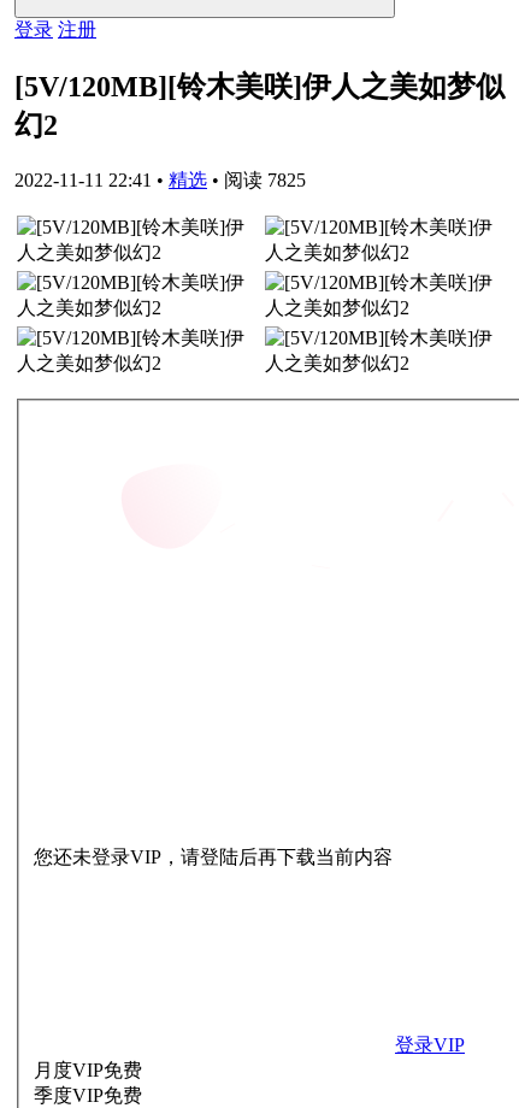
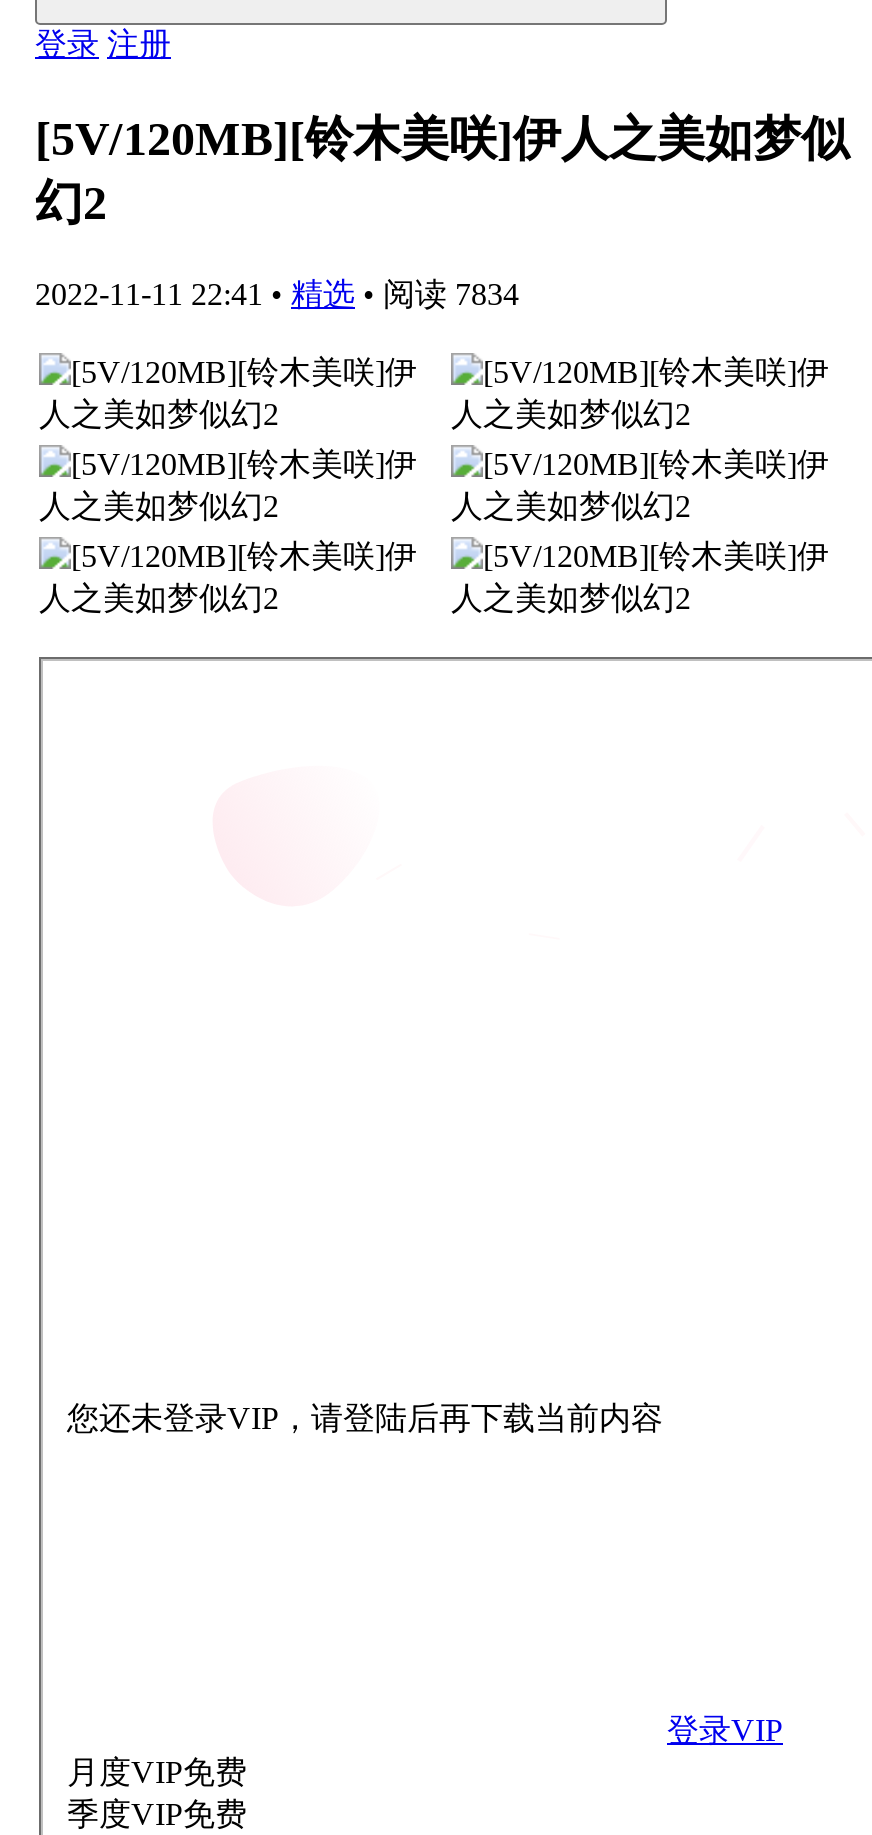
- 2022-11-11 22:41 • 精选 • 阅读 7825
+ 2022-11-11 22:41 • 精选 • 阅读 7834
